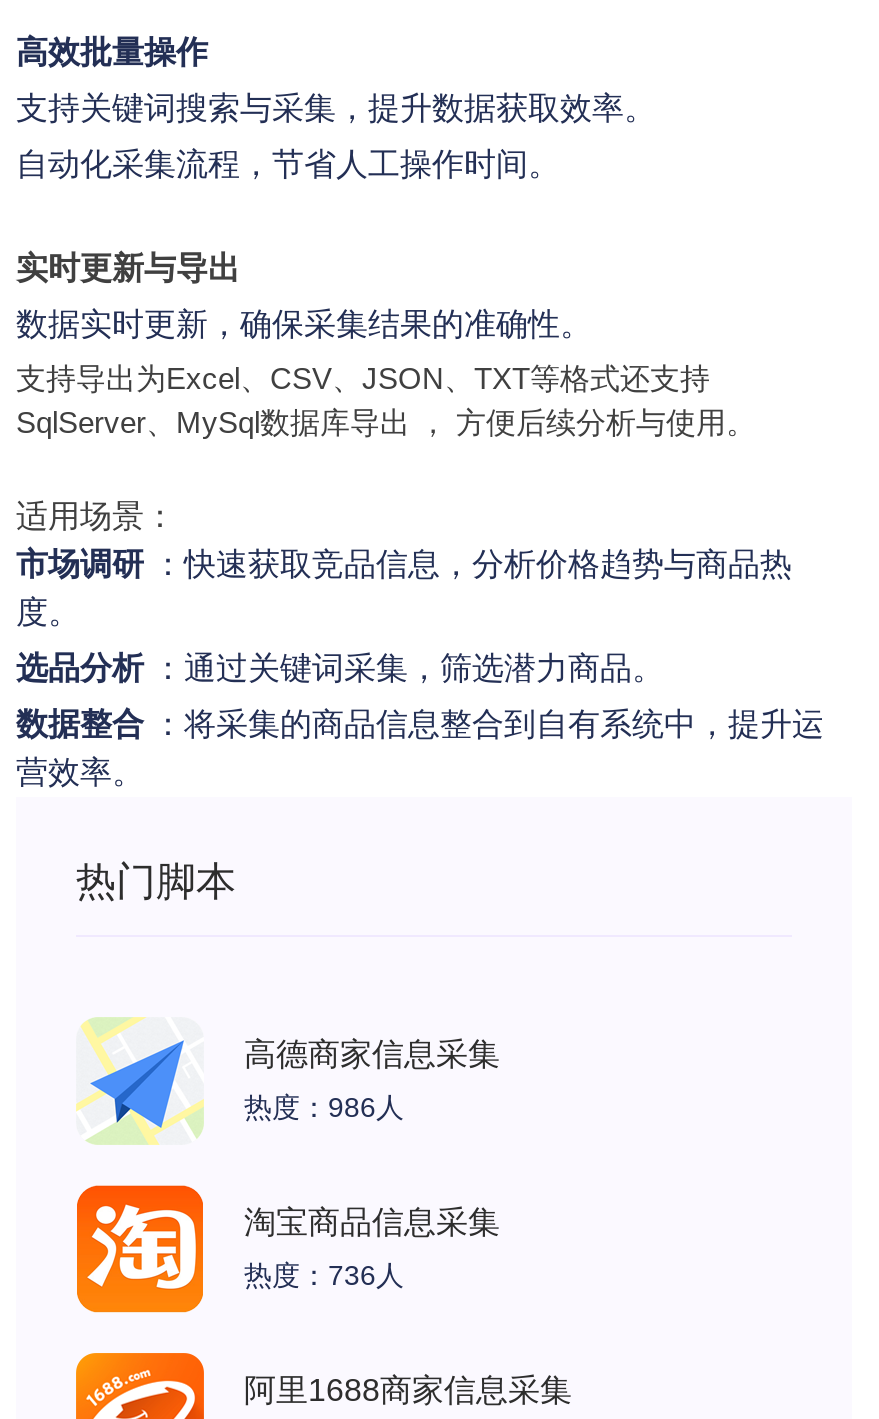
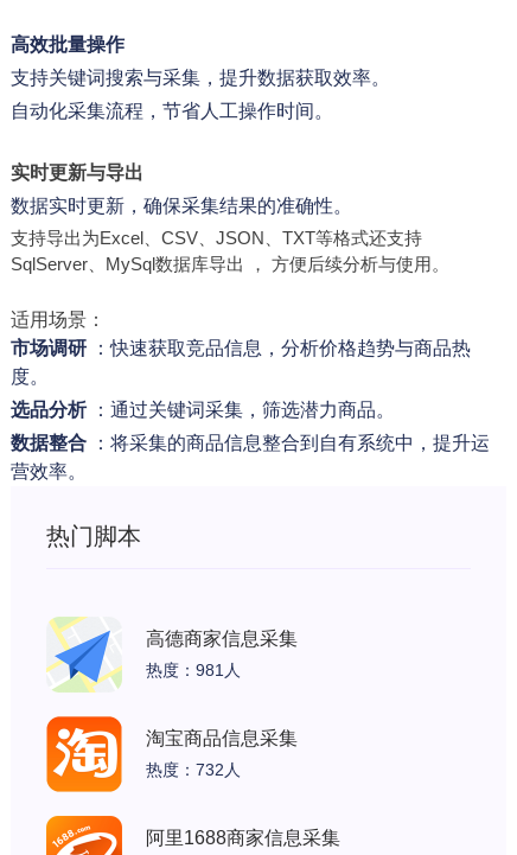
- 热度：986人
+ 热度：981人

- 热度：736人
+ 热度：732人
